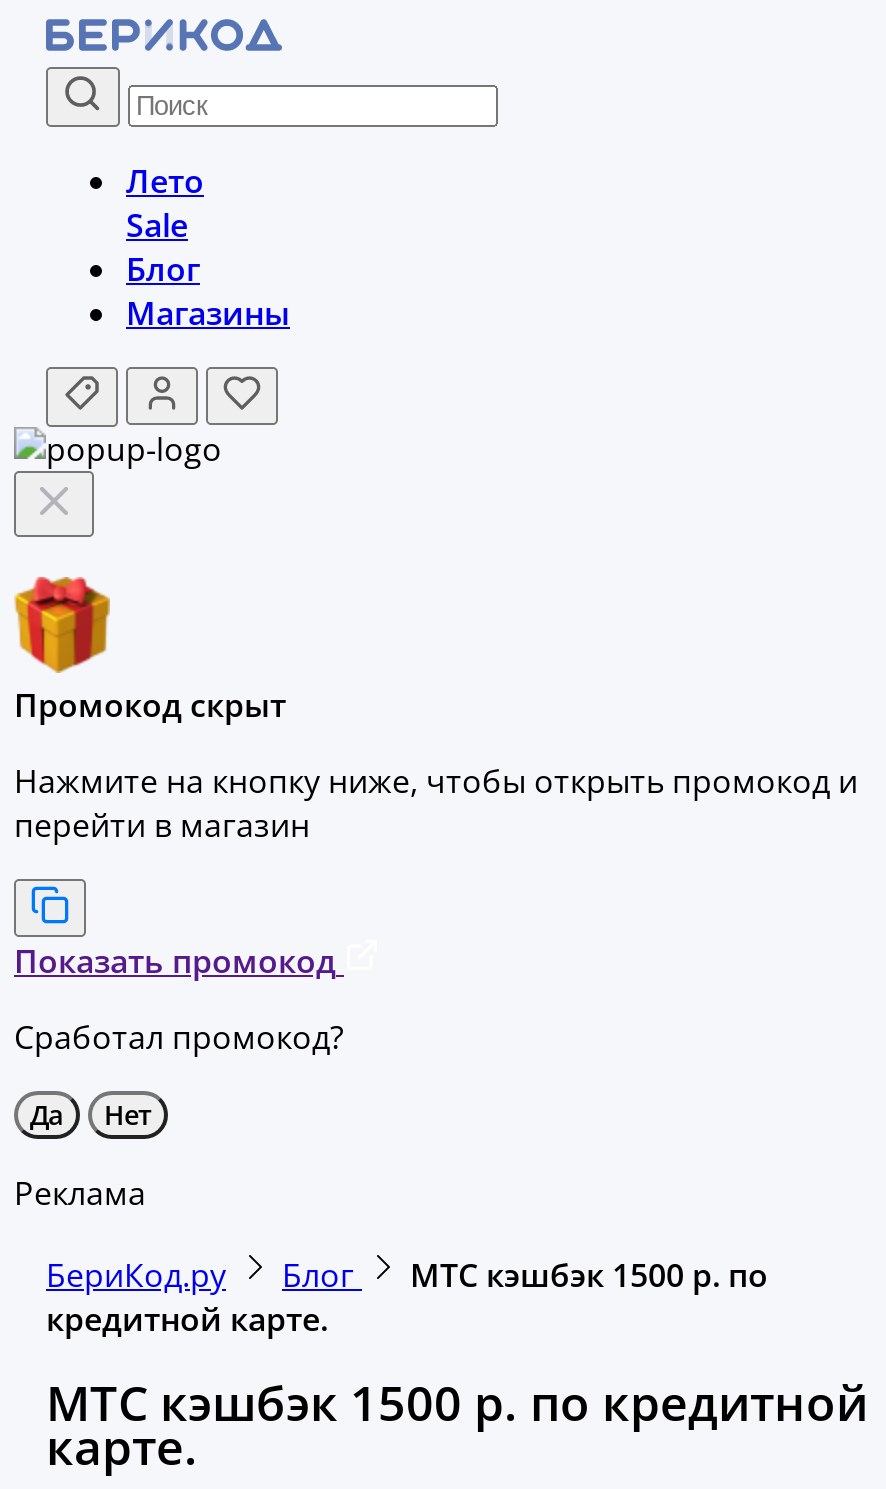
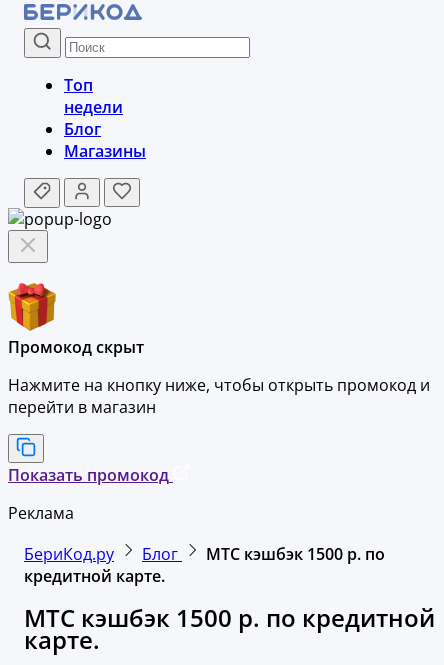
- Лето
- Sale
+ Топ
+ недели

- Сработал промокод?
- Да
- Нет
